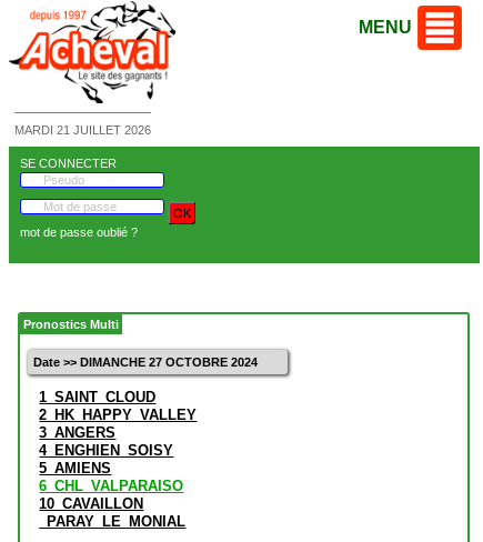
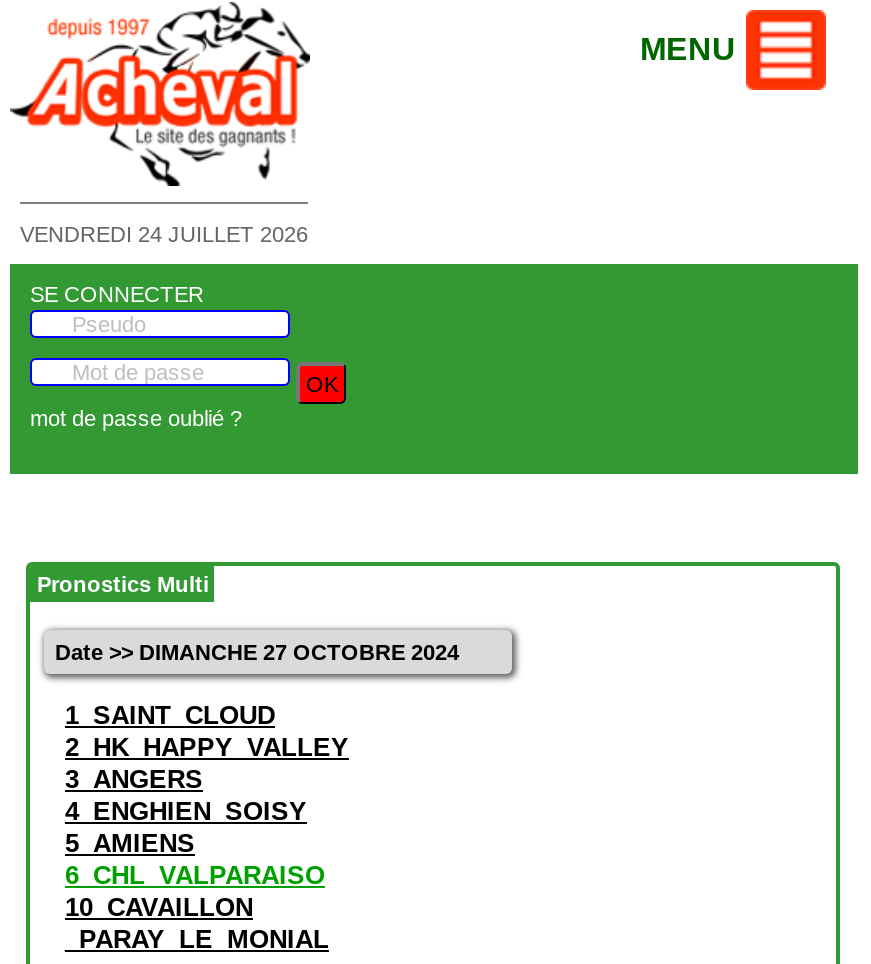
- MARDI 21 JUILLET 2026
+ VENDREDI 24 JUILLET 2026
